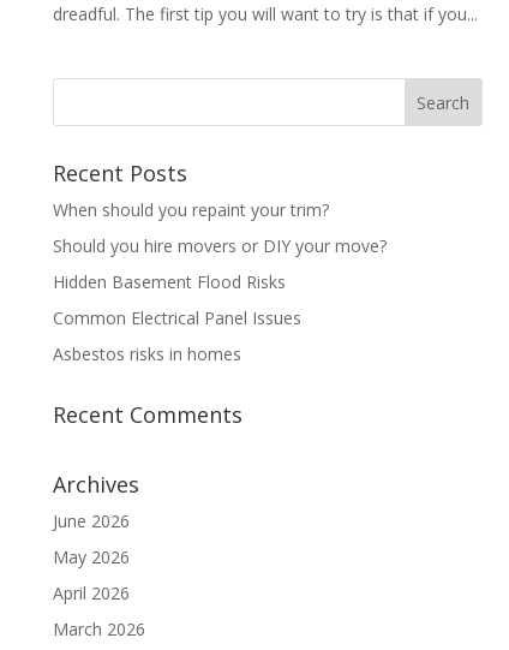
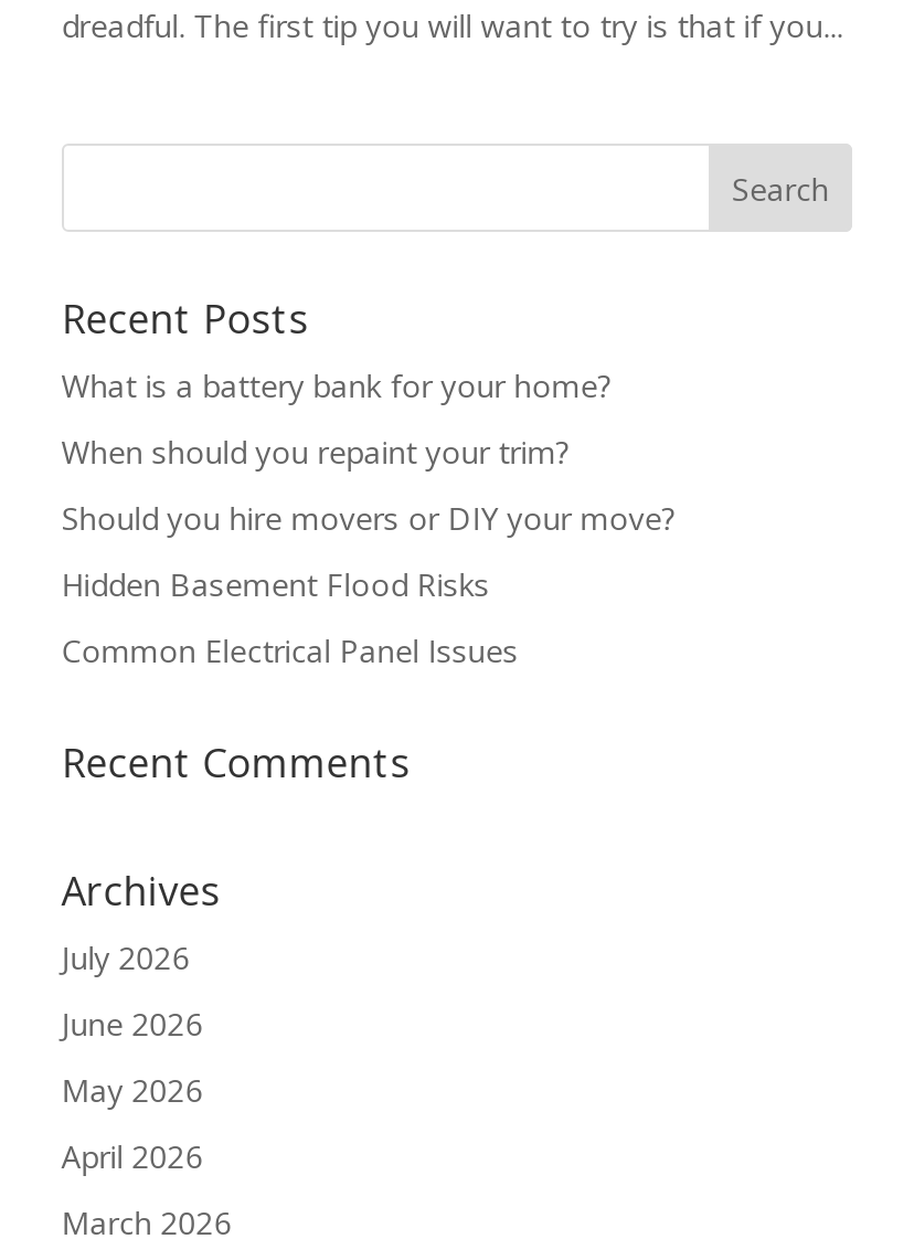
+ What is a battery bank for your home?

- Asbestos risks in homes

+ July 2026
